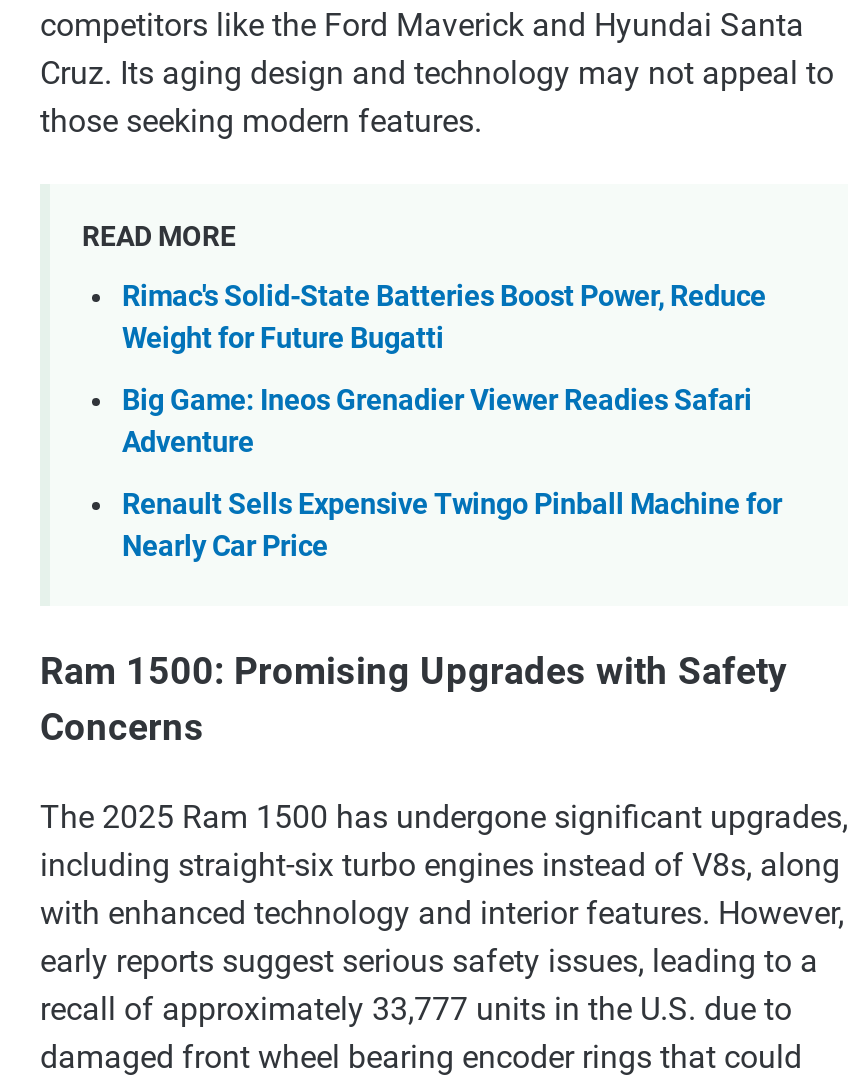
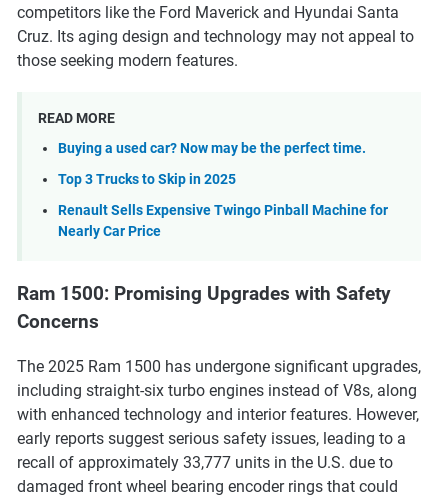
- Rimac's Solid-State Batteries Boost Power, Reduce
- Weight for Future Bugatti
+ Buying a used car? Now may be the perfect time.

- Big Game: Ineos Grenadier Viewer Readies Safari
- Adventure
+ Top 3 Trucks to Skip in 2025
